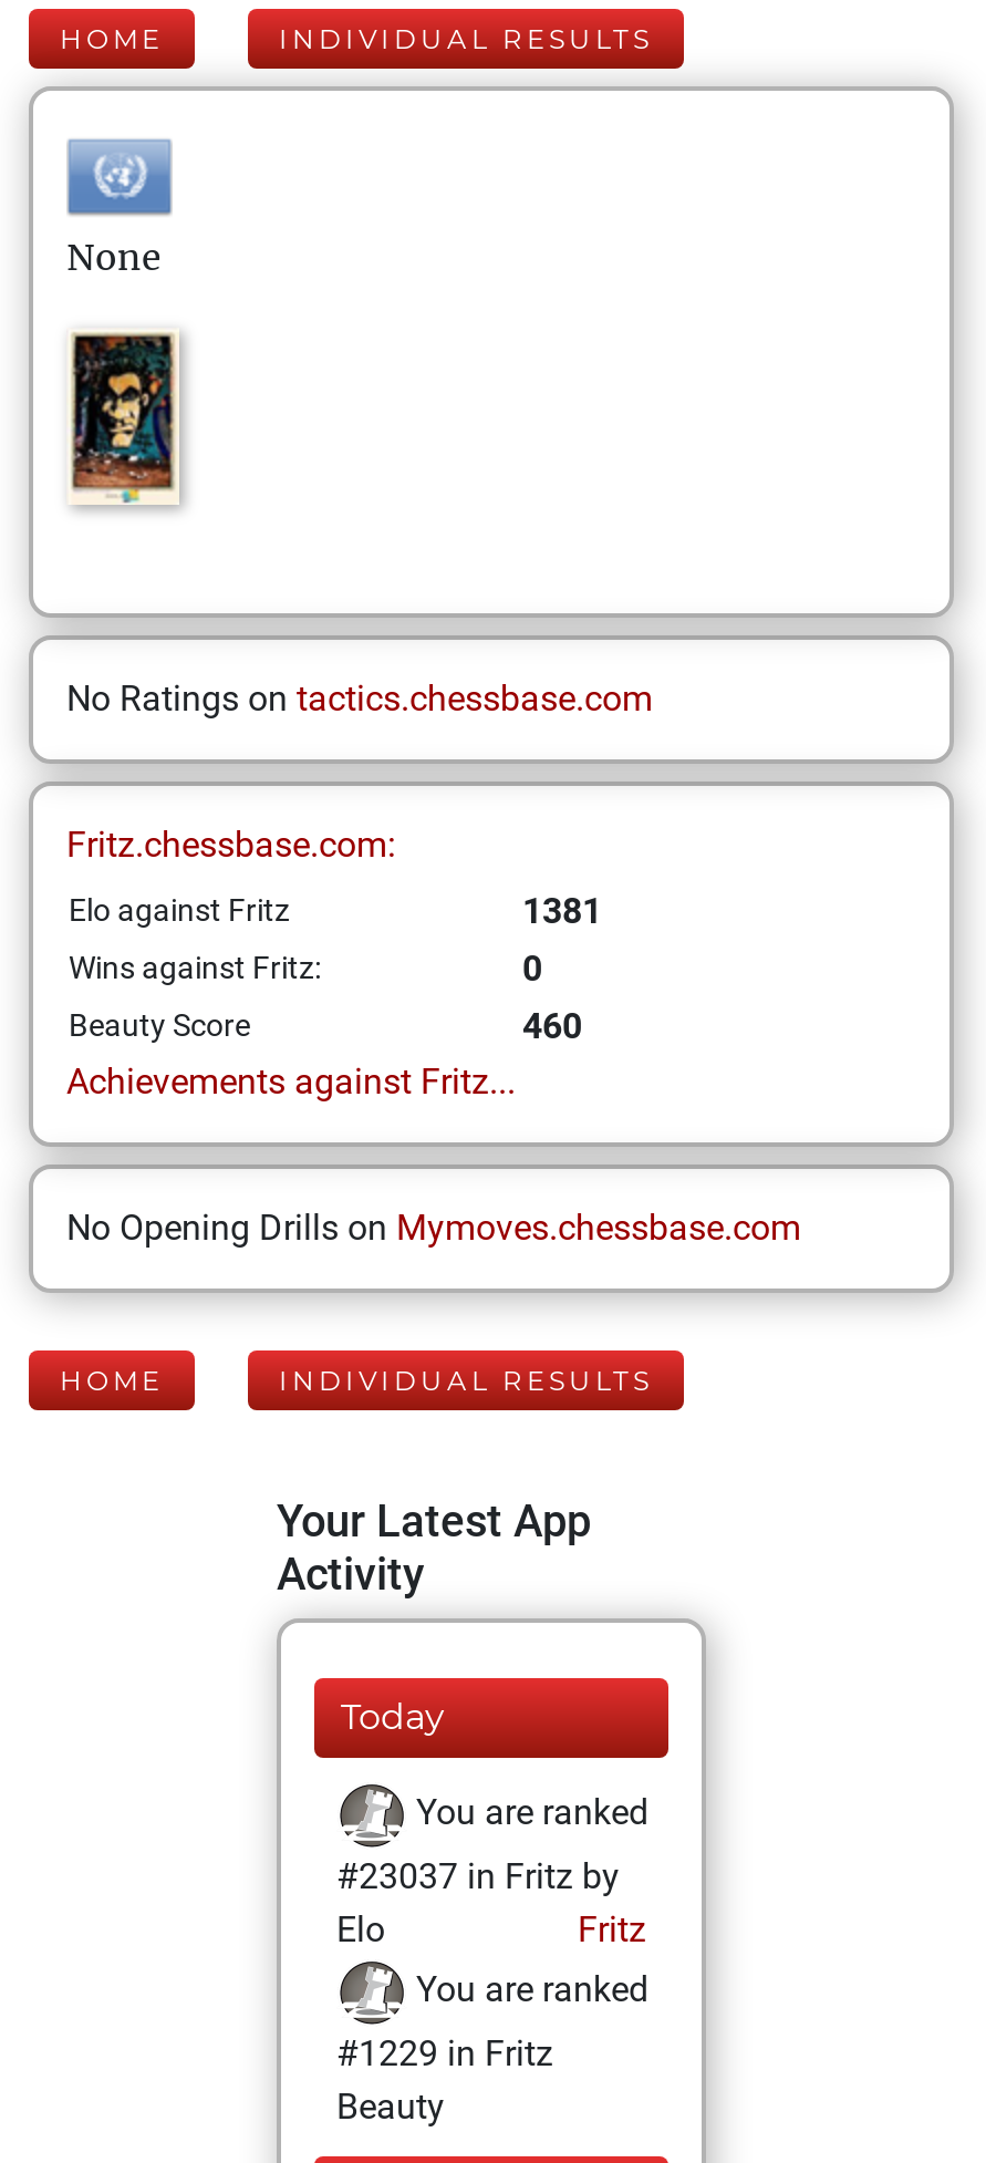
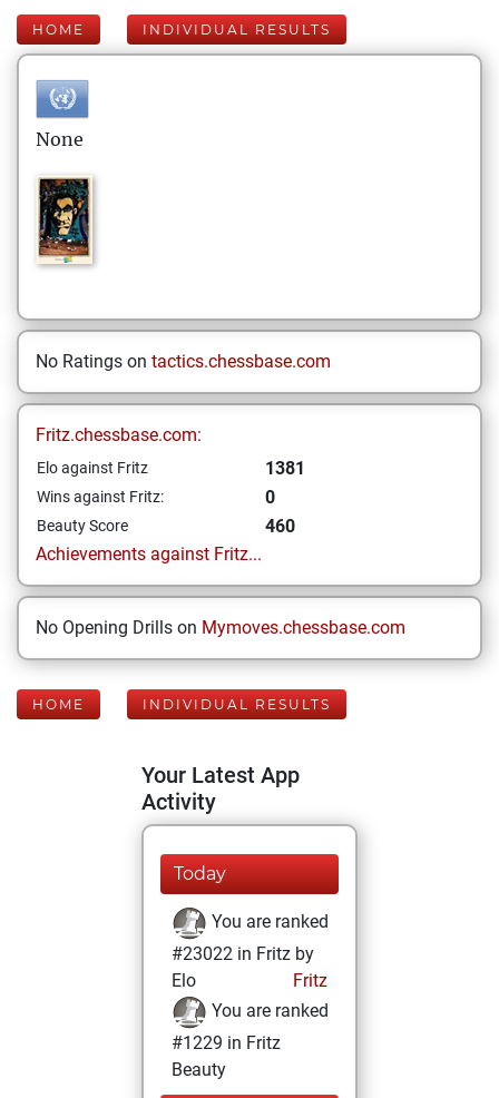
- #23037 in Fritz by
+ #23022 in Fritz by
